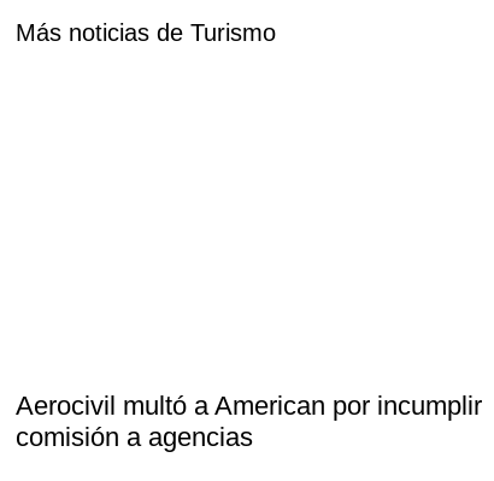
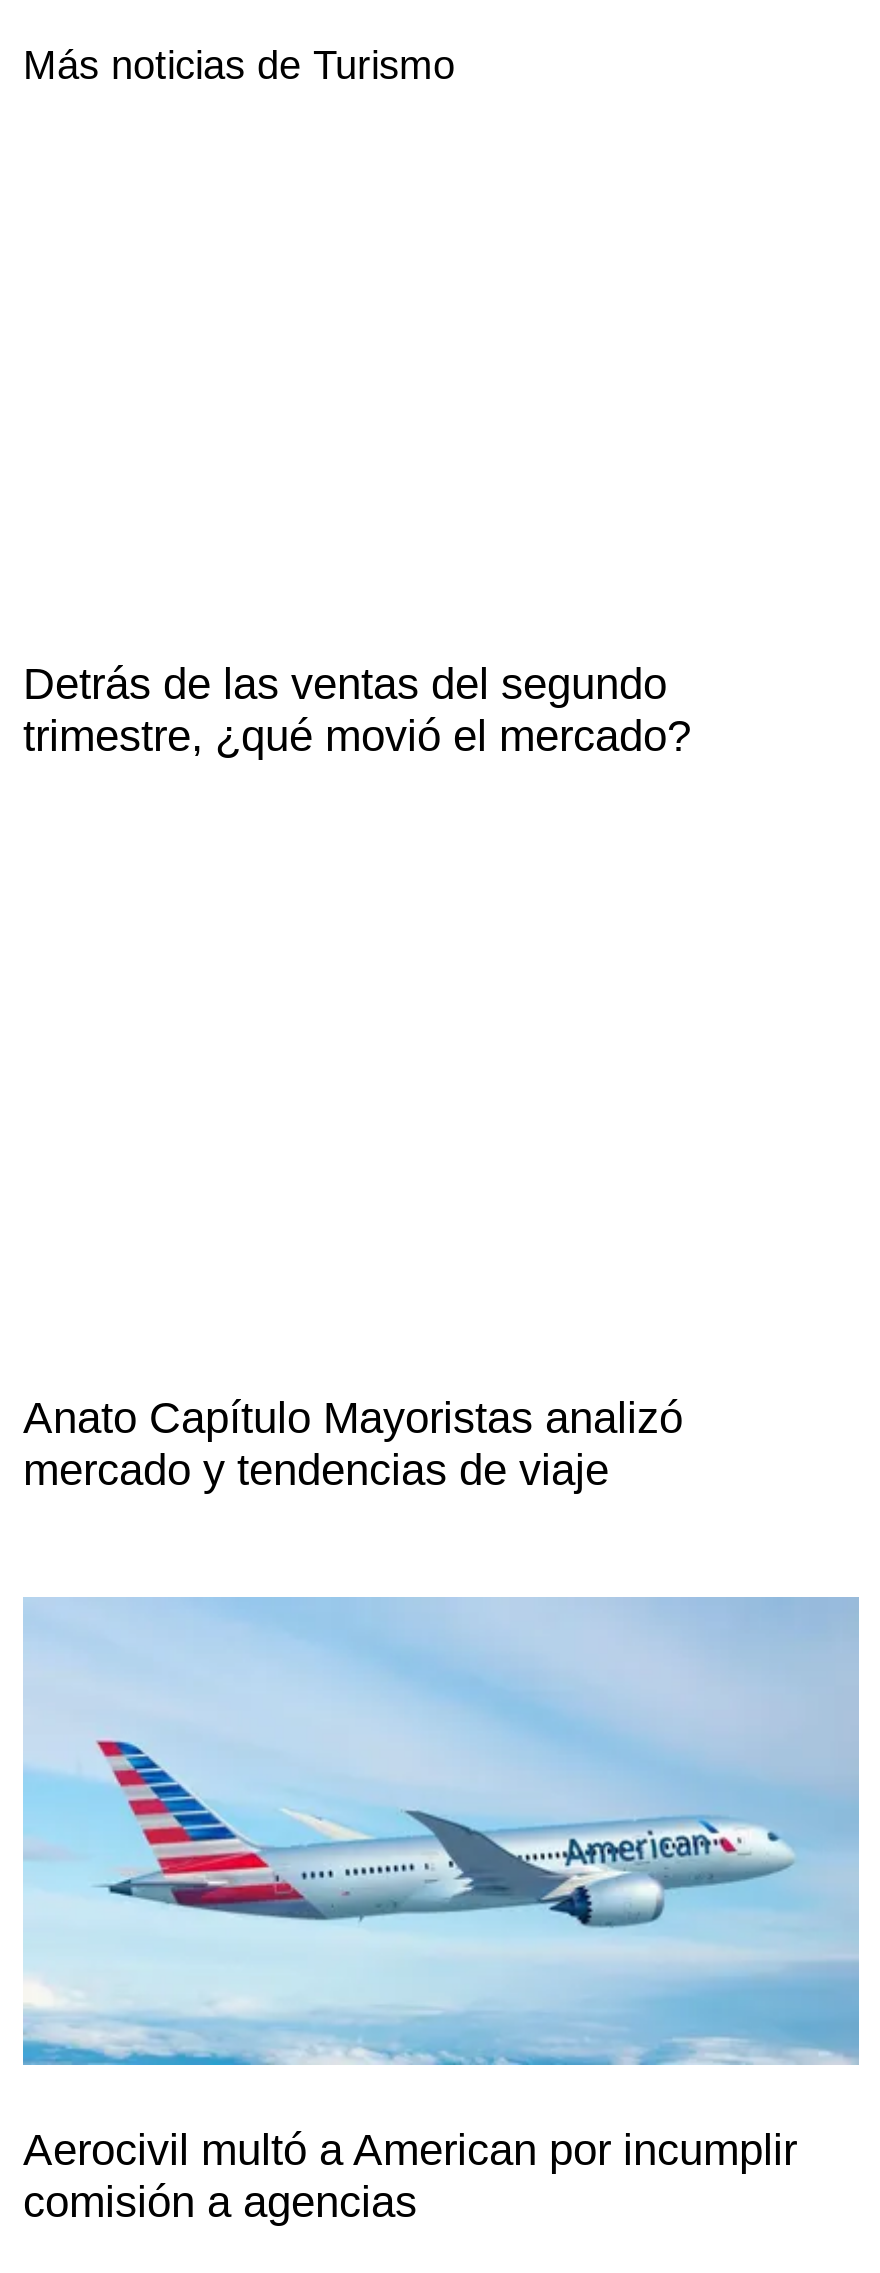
+ [image]

+ Detrás de las ventas del segundo
+ trimestre, ¿qué movió el mercado?

+ Anato Capítulo Mayoristas analizó
+ mercado y tendencias de viaje
